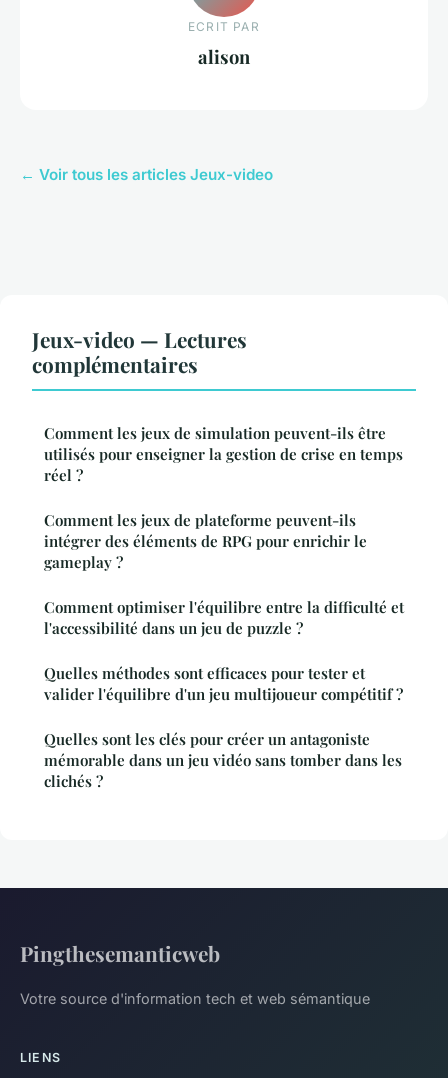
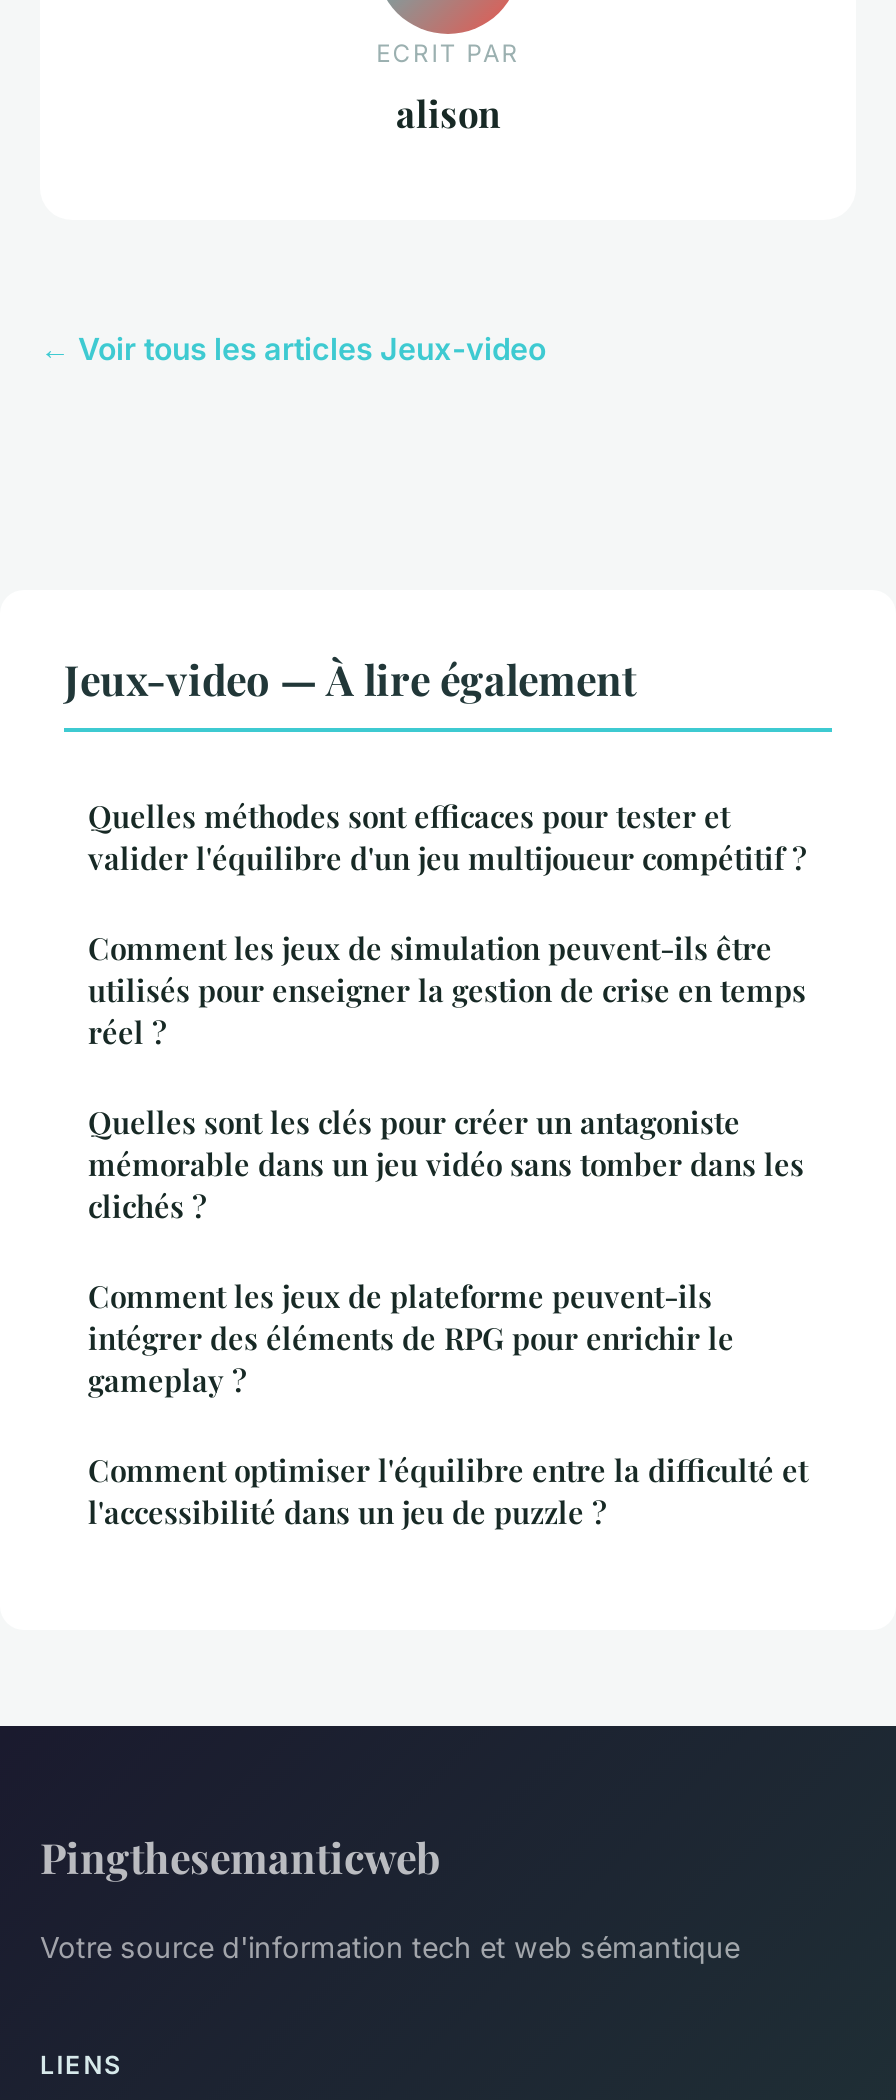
- Jeux-video — Lectures
- complémentaires
+ Jeux-video — À lire également

moved down: Comment les jeux de simulation peuvent-ils être | utilisés pour enseigner la gestion de crise en temps | réel ?

moved down: Comment les jeux de plateforme peuvent-ils | intégrer des éléments de RPG pour enrichir le | gameplay ? | Comment optimiser l'équilibre entre la difficulté et | l'accessibilité dans un jeu de puzzle ?

moved up: Quelles méthodes sont efficaces pour tester et | valider l'équilibre d'un jeu multijoueur compétitif ?

moved up: Quelles sont les clés pour créer un antagoniste | mémorable dans un jeu vidéo sans tomber dans les | clichés ?
